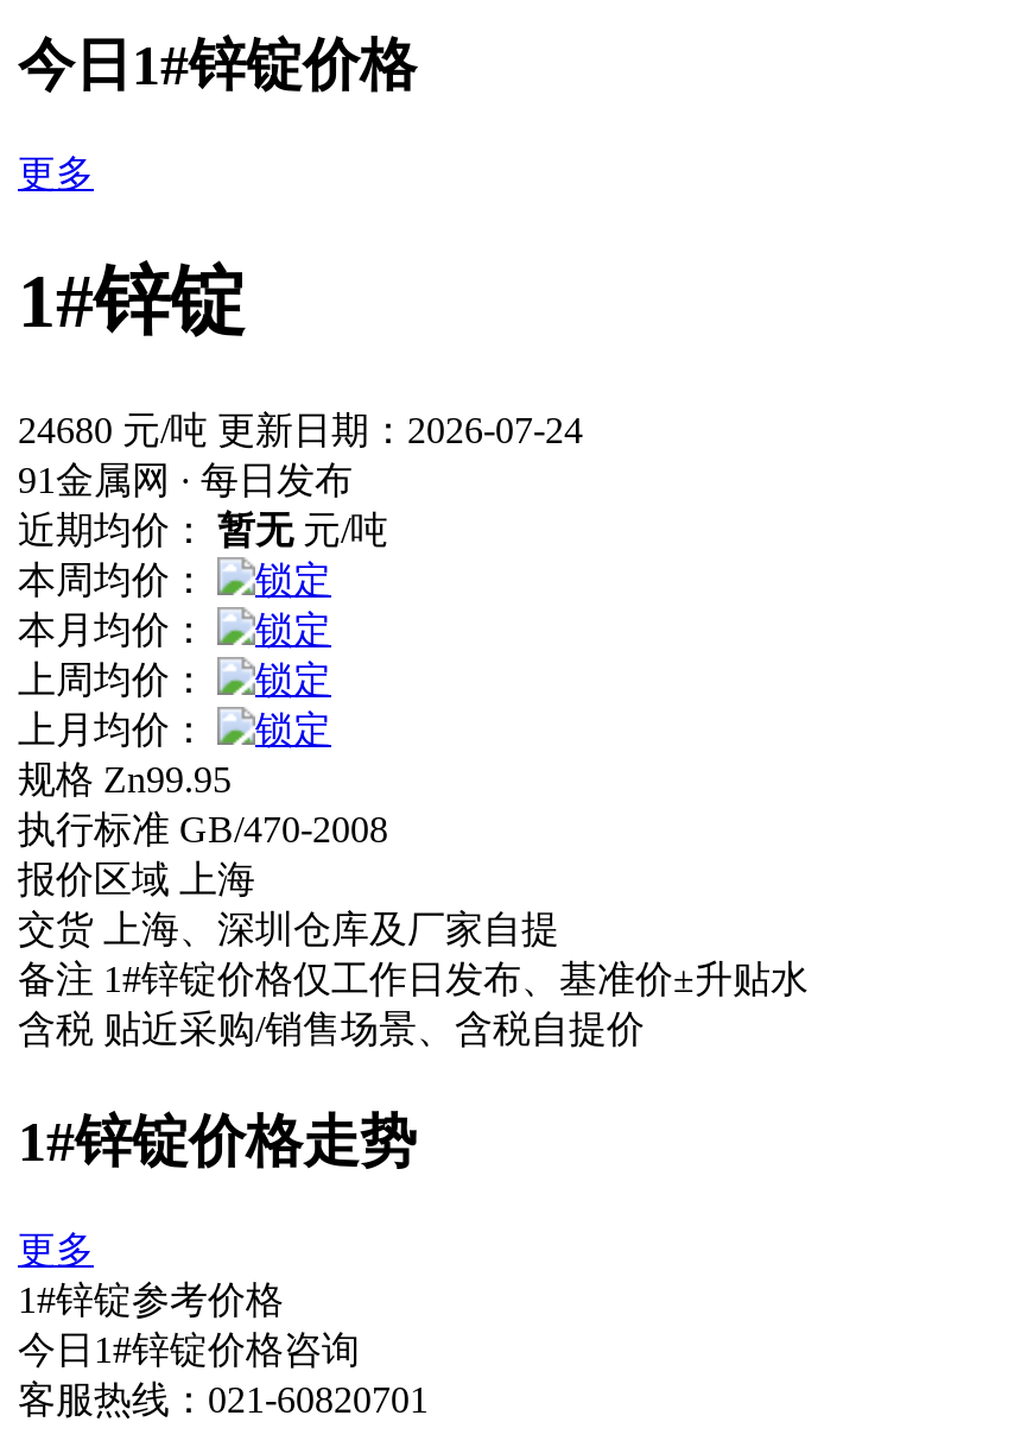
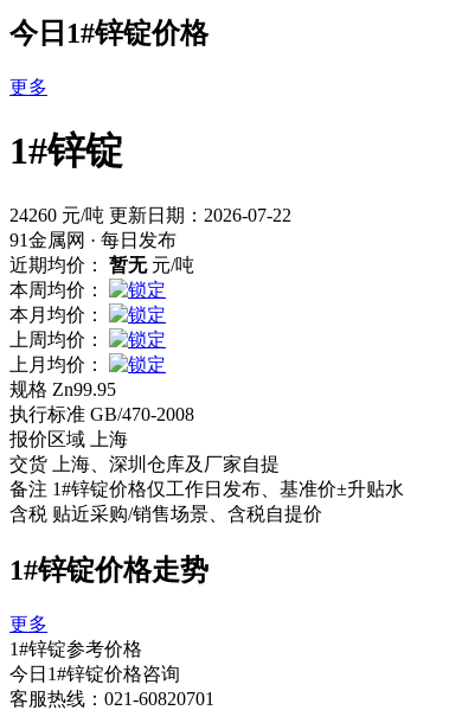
- 24680 元/吨 更新日期：2026-07-24
+ 24260 元/吨 更新日期：2026-07-22
